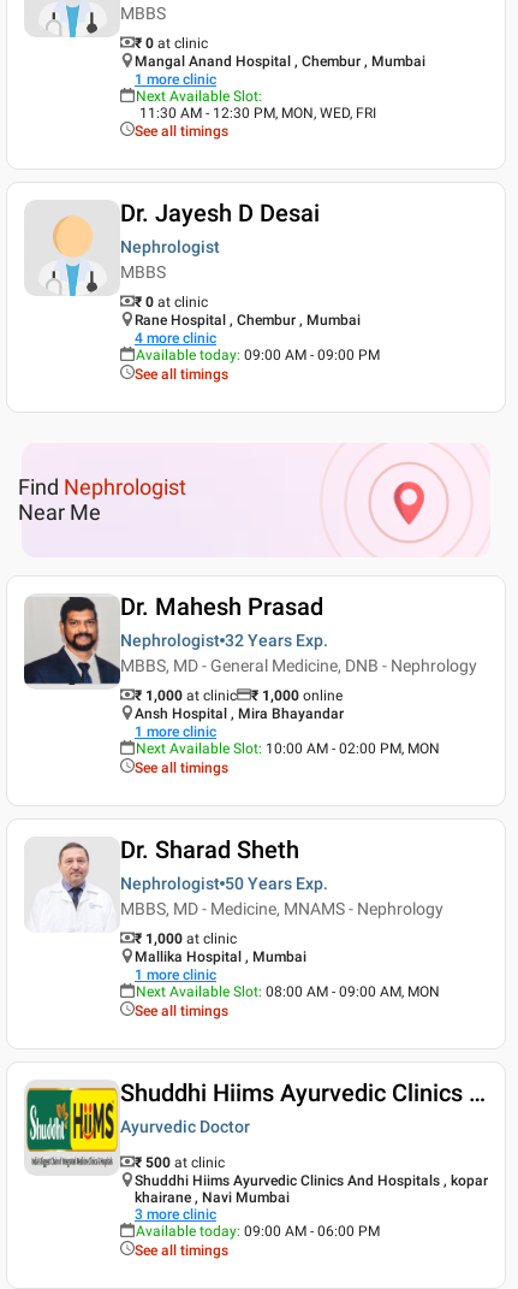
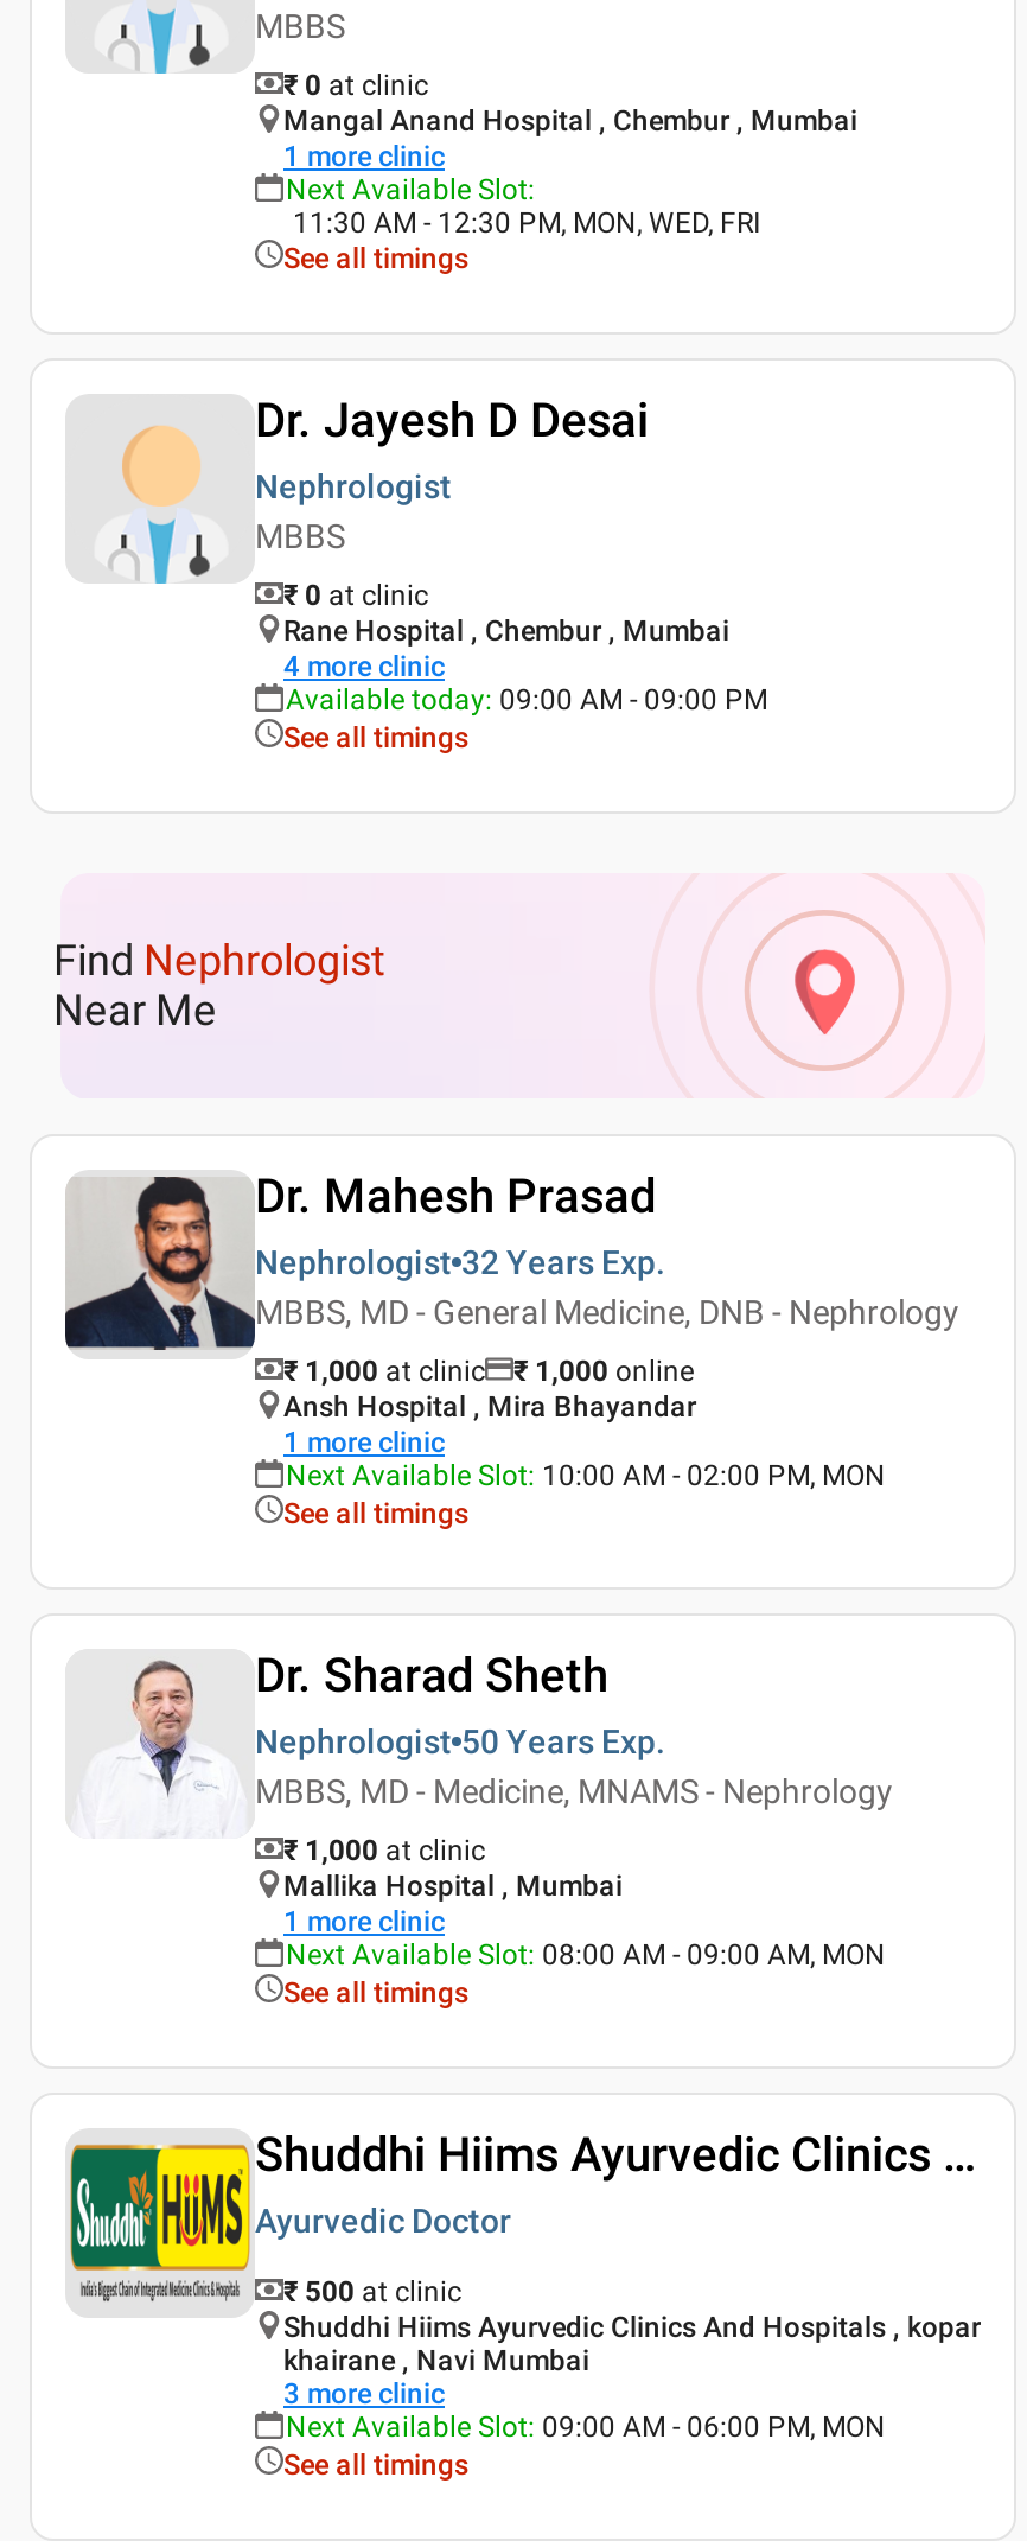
- Available today: 09:00 AM - 06:00 PM
+ Next Available Slot: 09:00 AM - 06:00 PM, MON
